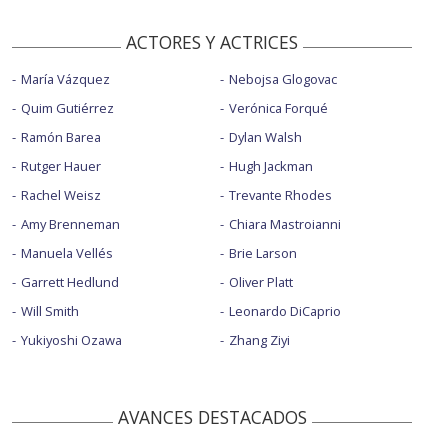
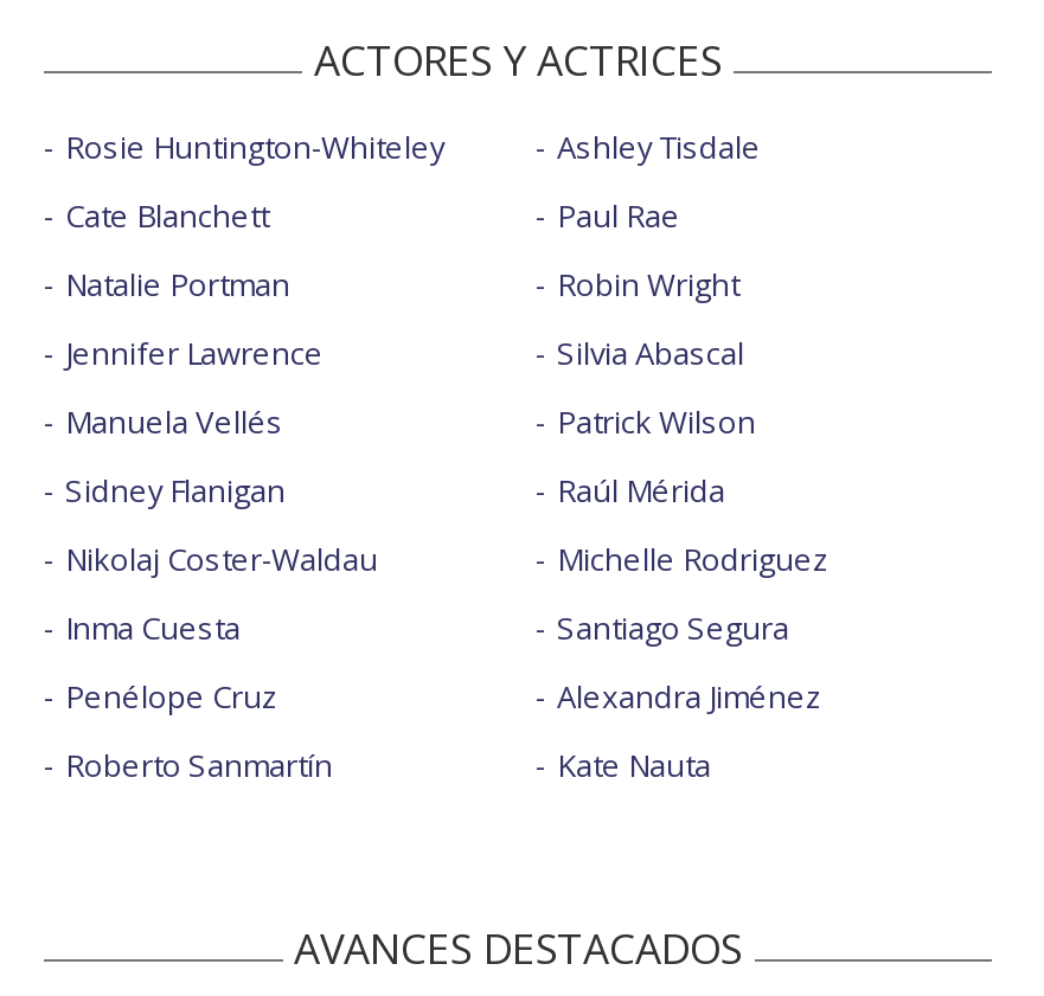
- María Vázquez
- Quim Gutiérrez
- Ramón Barea
- Rutger Hauer
- Rachel Weisz
- Amy Brenneman
+ Rosie Huntington-Whiteley
+ Cate Blanchett
+ Natalie Portman
+ Jennifer Lawrence

- Nebojsa Glogovac
- Verónica Forqué
- Dylan Walsh
- Hugh Jackman
- Trevante Rhodes
- Chiara Mastroianni
- Brie Larson
- Oliver Platt
- Leonardo DiCaprio
- Zhang Ziyi
+ Ashley Tisdale
+ Paul Rae
+ Robin Wright
+ Silvia Abascal
+ Patrick Wilson
+ Raúl Mérida
+ Michelle Rodriguez
+ Santiago Segura
+ Alexandra Jiménez
+ Kate Nauta

moved up: Manuela Vellés

- Garrett Hedlund
- Will Smith
- Yukiyoshi Ozawa
+ Sidney Flanigan
+ Nikolaj Coster-Waldau
+ Inma Cuesta
+ Penélope Cruz
+ Roberto Sanmartín
